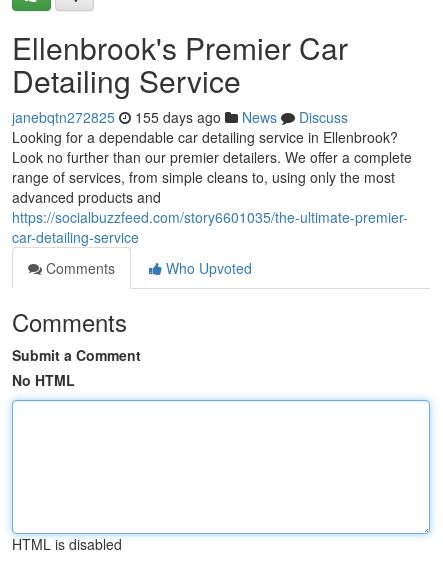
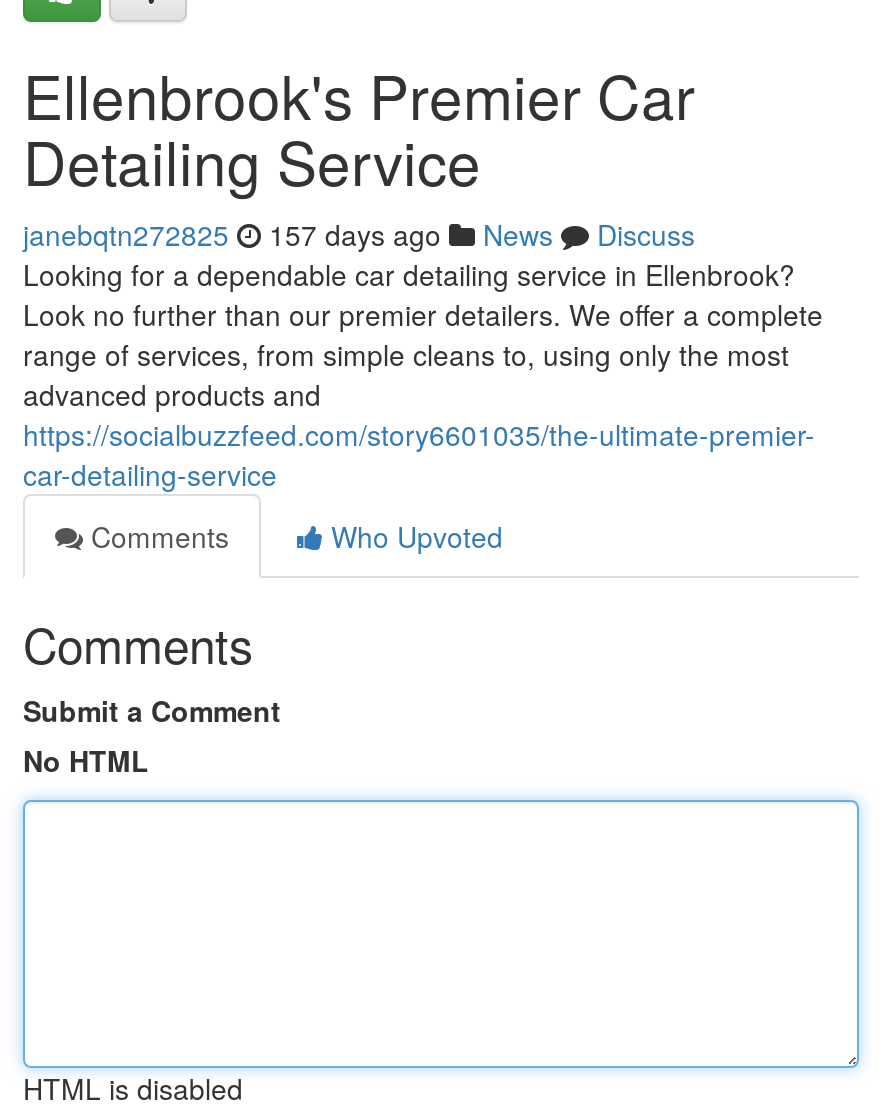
- janebqtn272825 155 days ago News Discuss
+ janebqtn272825 157 days ago News Discuss
